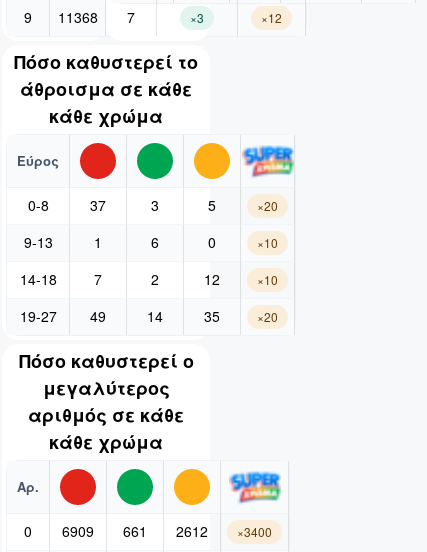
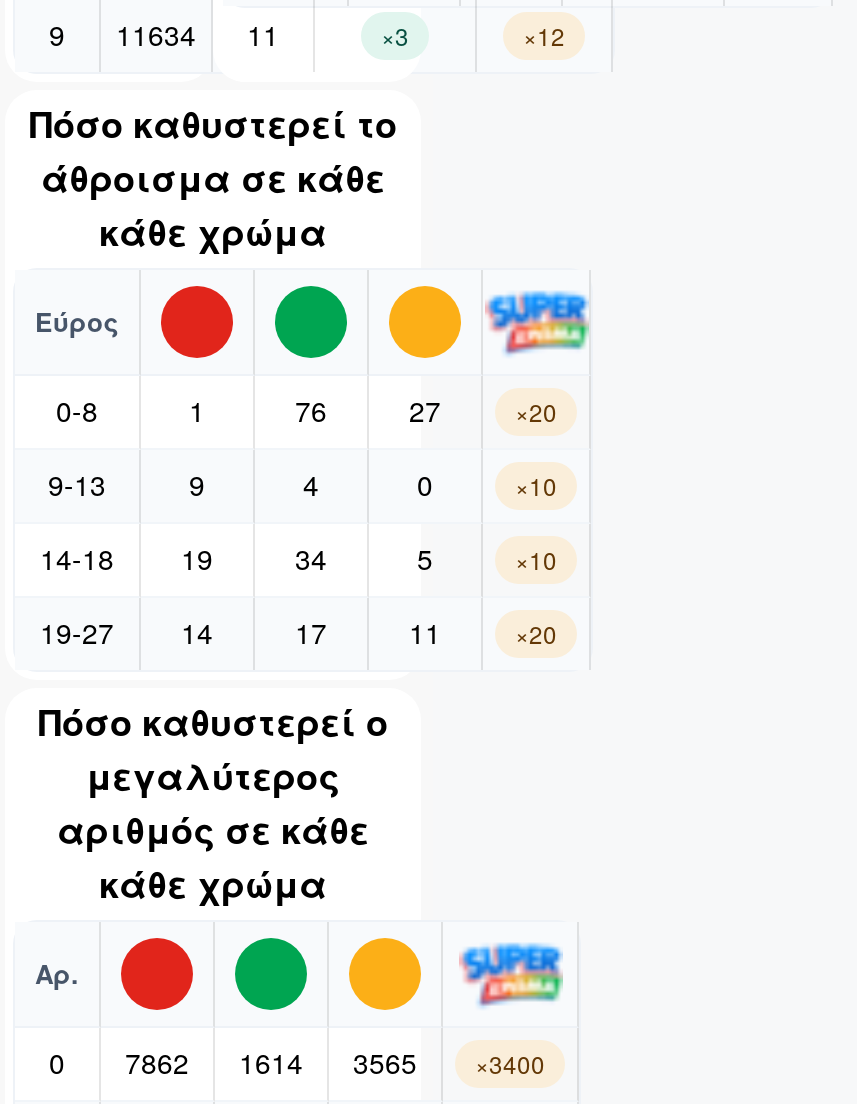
- 11368
+ 11634

- 7
+ 11

- 37
+ 1

- 3
+ 76

- 5
+ 27

- 1
+ 9

- 6
+ 4

- 14-18 7
+ 14-18 19

- 2
+ 34

- 12
+ 5

- 49

- 35
+ 17
+ 11

- 6909
+ 7862

- 661
+ 1614

- 2612
+ 3565
